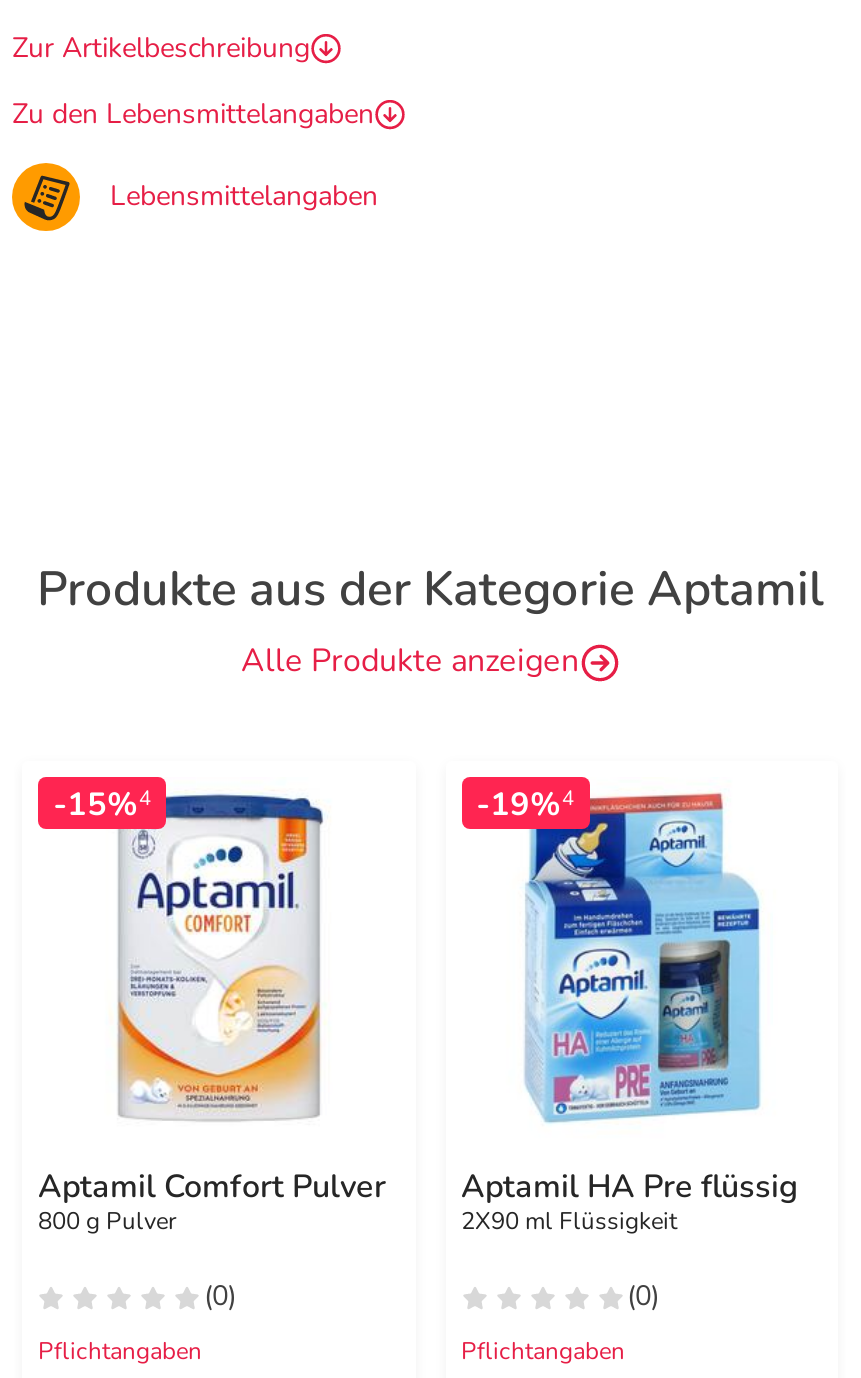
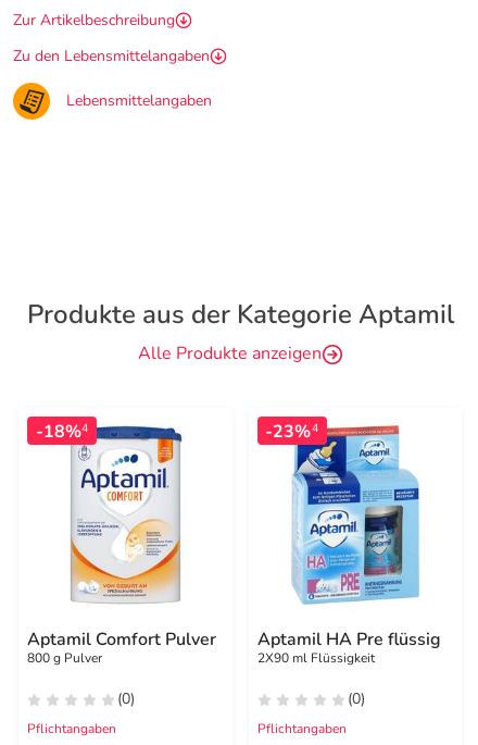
- -15%4
+ -18%4

- -19%4
+ -23%4
